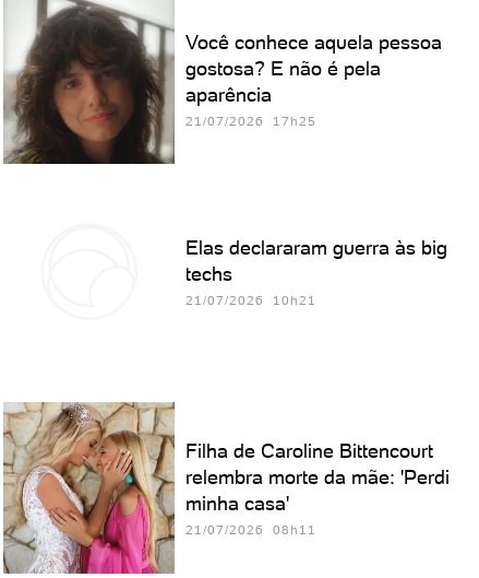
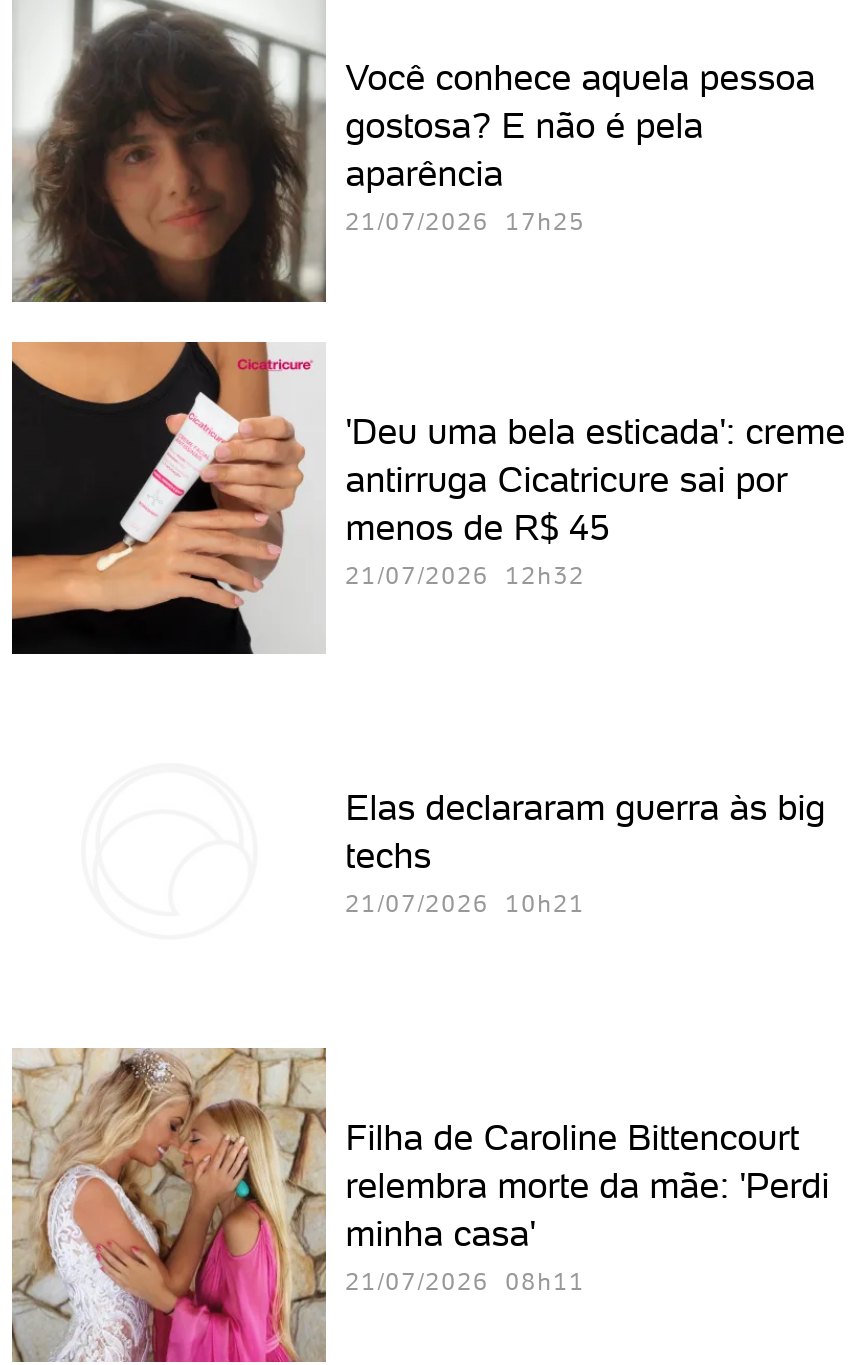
+ [image]
+ 'Deu uma bela esticada': creme
+ antirruga Cicatricure sai por
+ menos de R$ 45
+ 21/07/2026 12h32

moved down: Elas declararam guerra às big | techs | 21/07/2026 10h21
